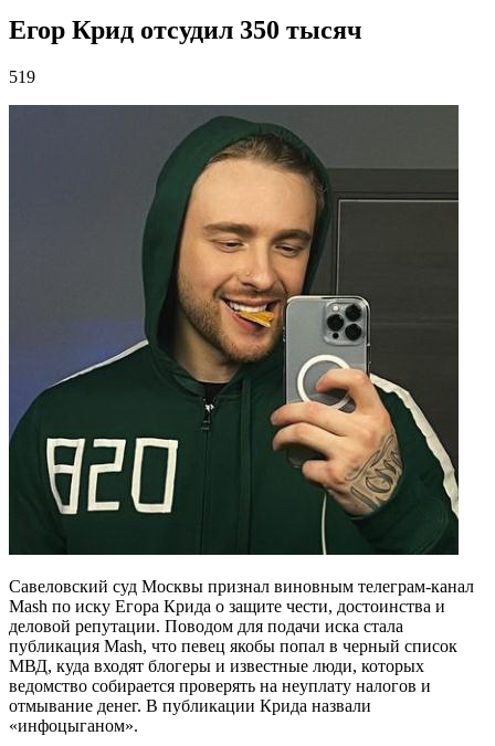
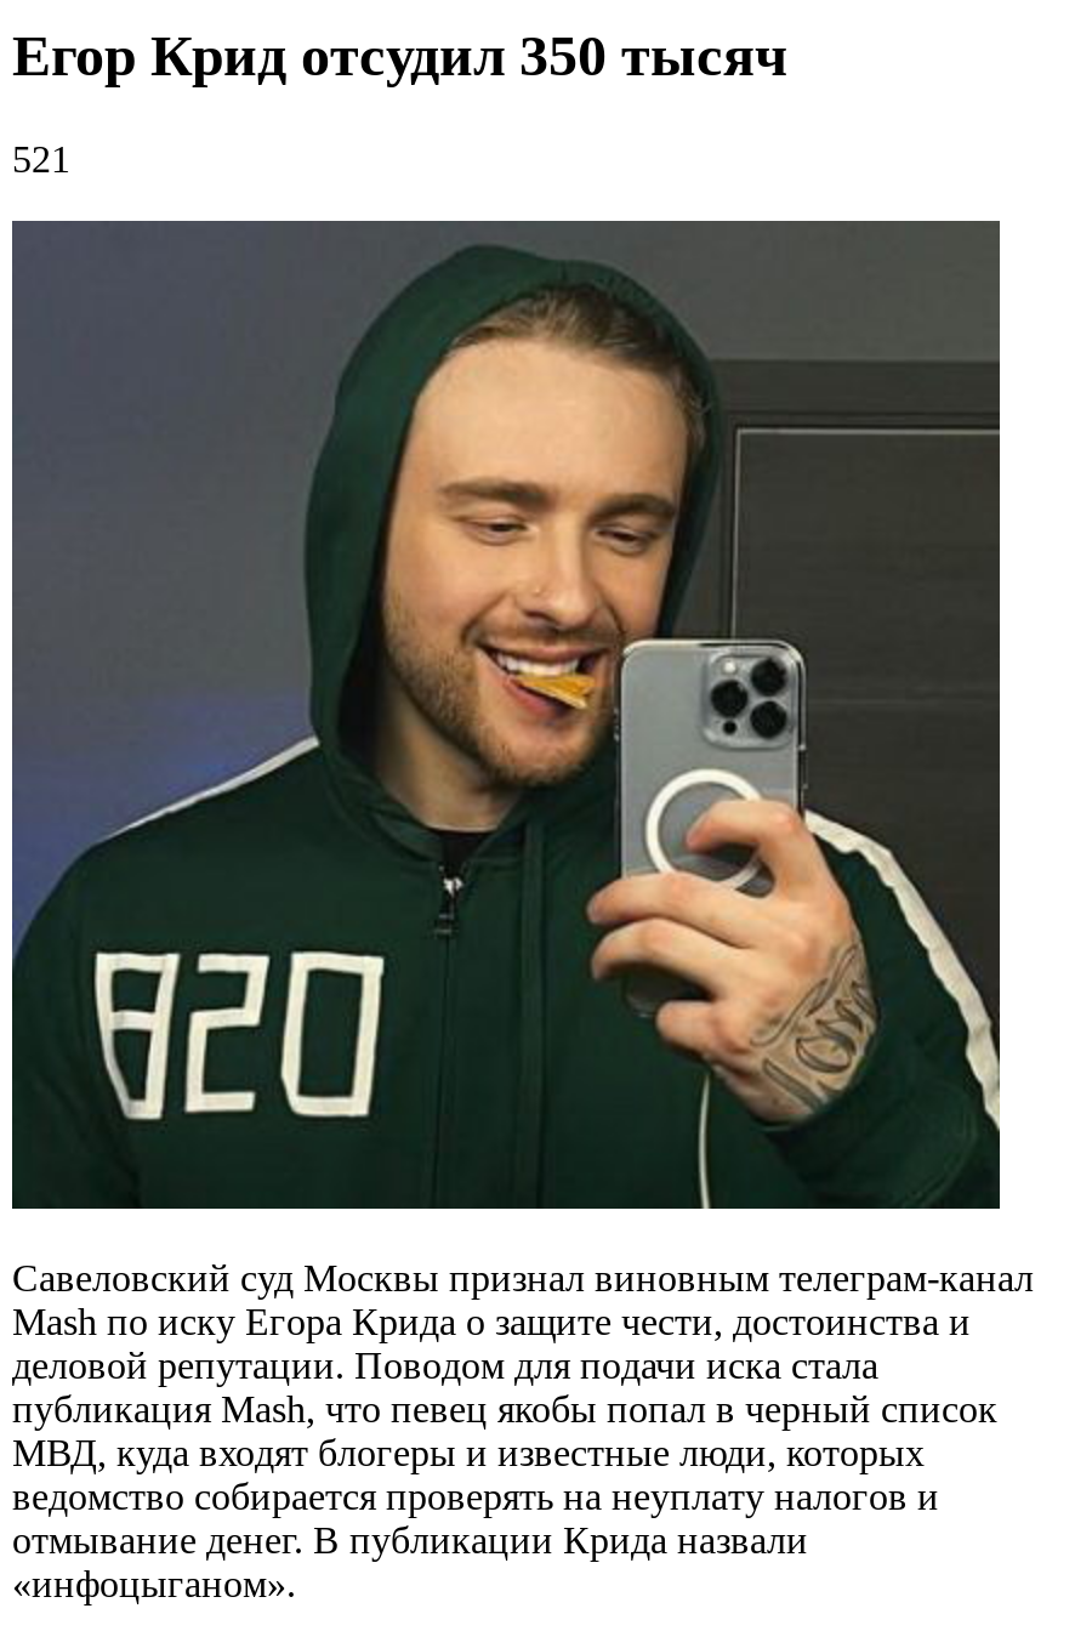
- 519
+ 521
